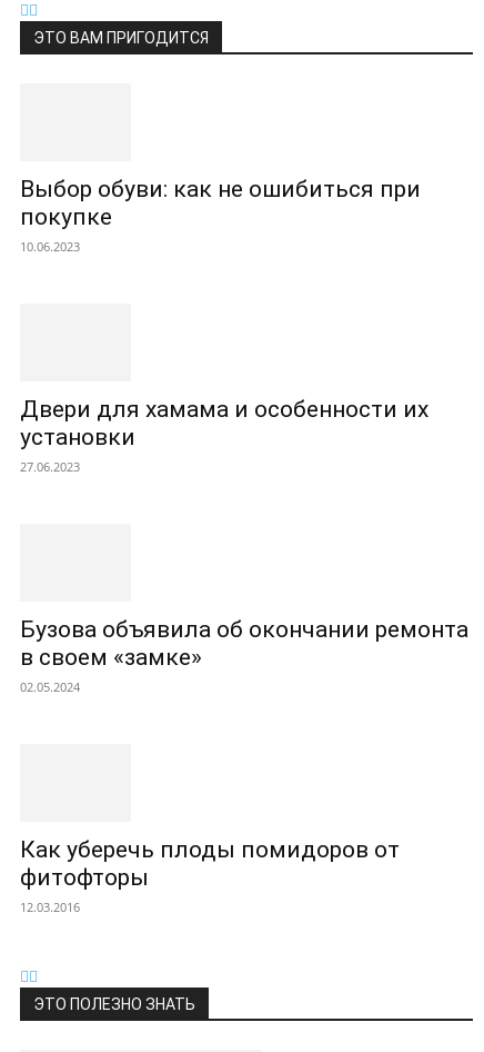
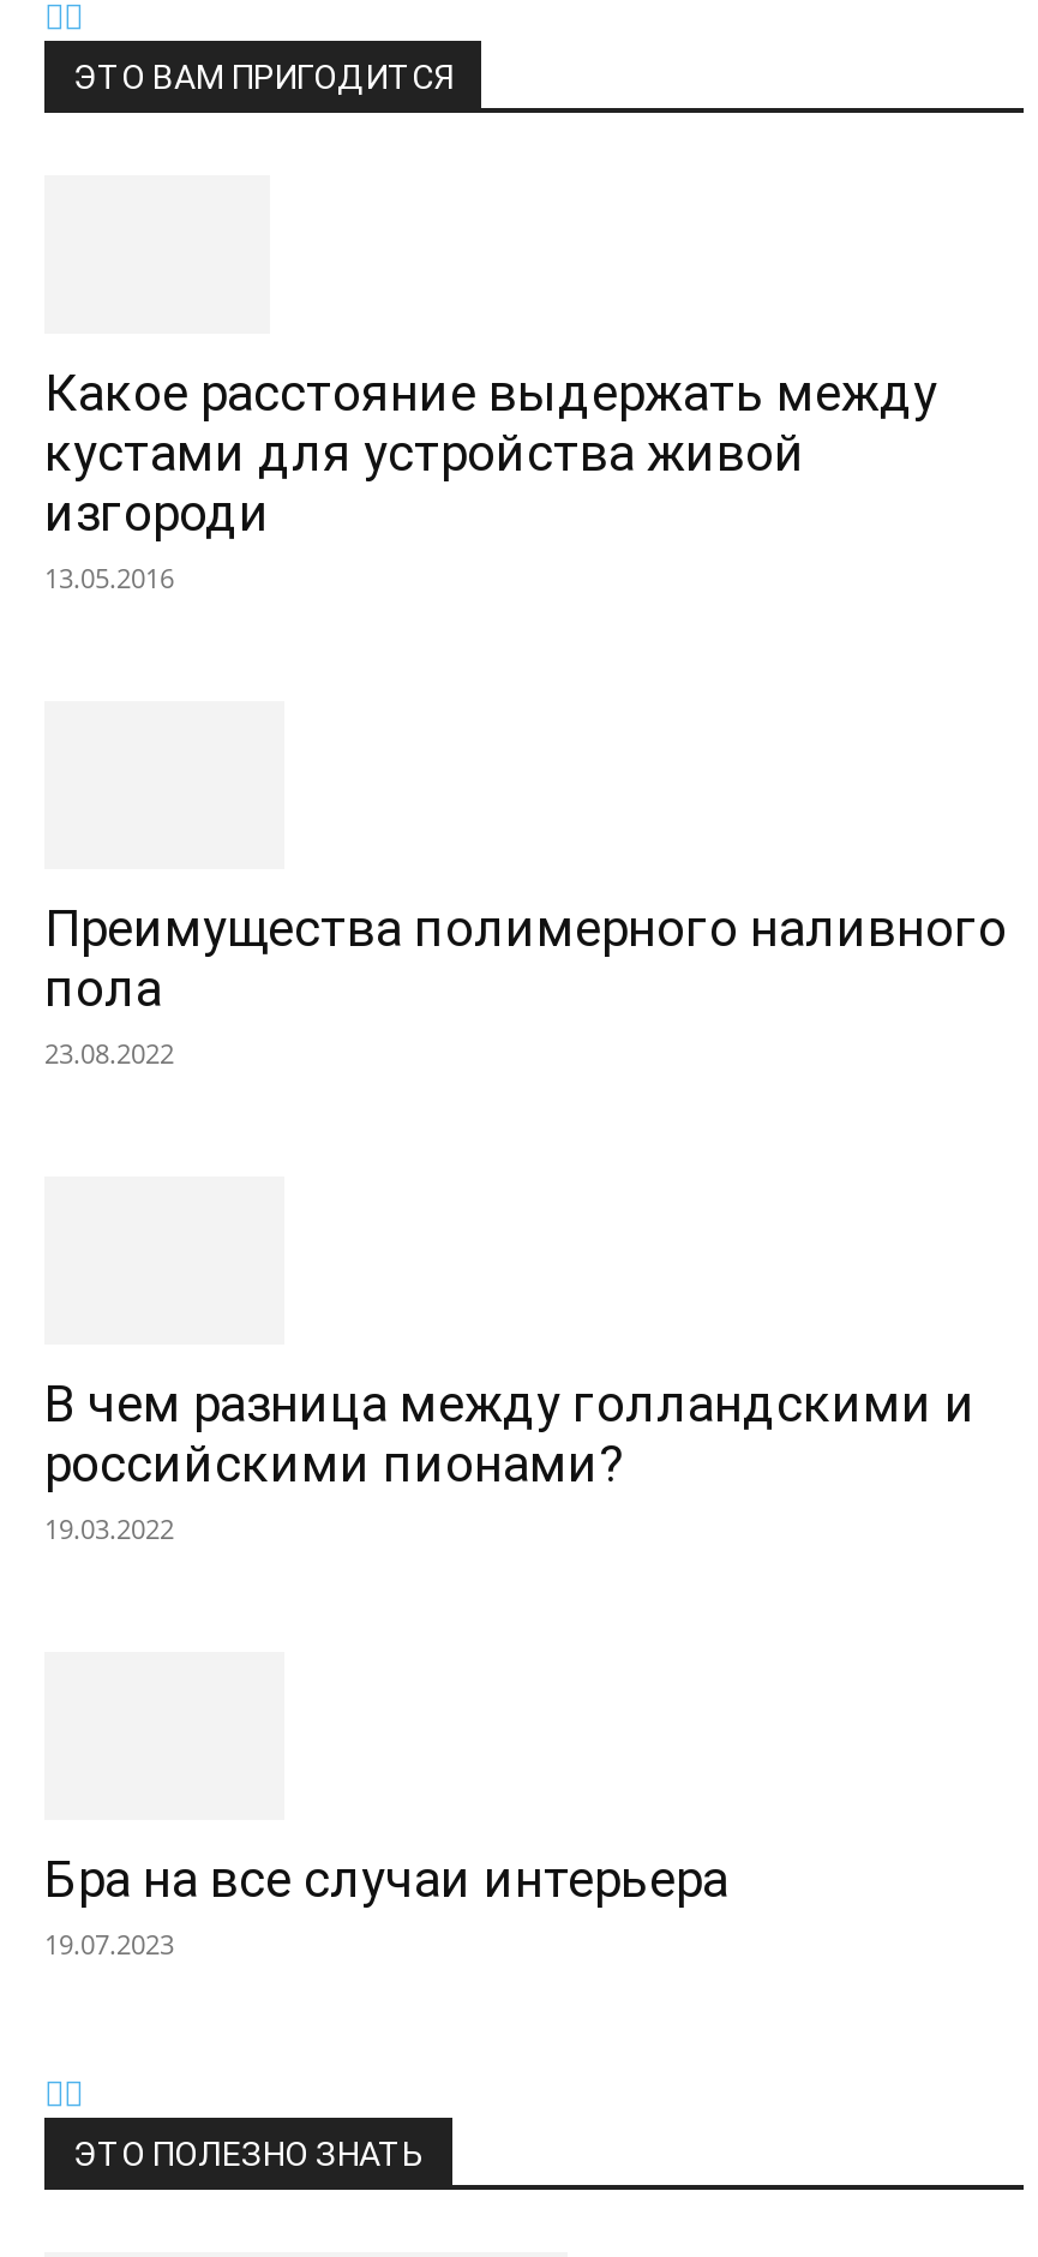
- Выбор обуви: как не ошибиться при
- покупке
- 10.06.2023
+ Какое расстояние выдержать между
+ кустами для устройства живой
+ изгороди
+ 13.05.2016

- Двери для хамама и особенности их
- установки
- 27.06.2023
+ Преимущества полимерного наливного
+ пола
+ 23.08.2022

- Бузова объявила об окончании ремонта
- в своем «замке»
- 02.05.2024
+ В чем разница между голландскими и
+ российскими пионами?
+ 19.03.2022

- Как уберечь плоды помидоров от
- фитофторы
- 12.03.2016
+ Бра на все случаи интерьера
+ 19.07.2023
